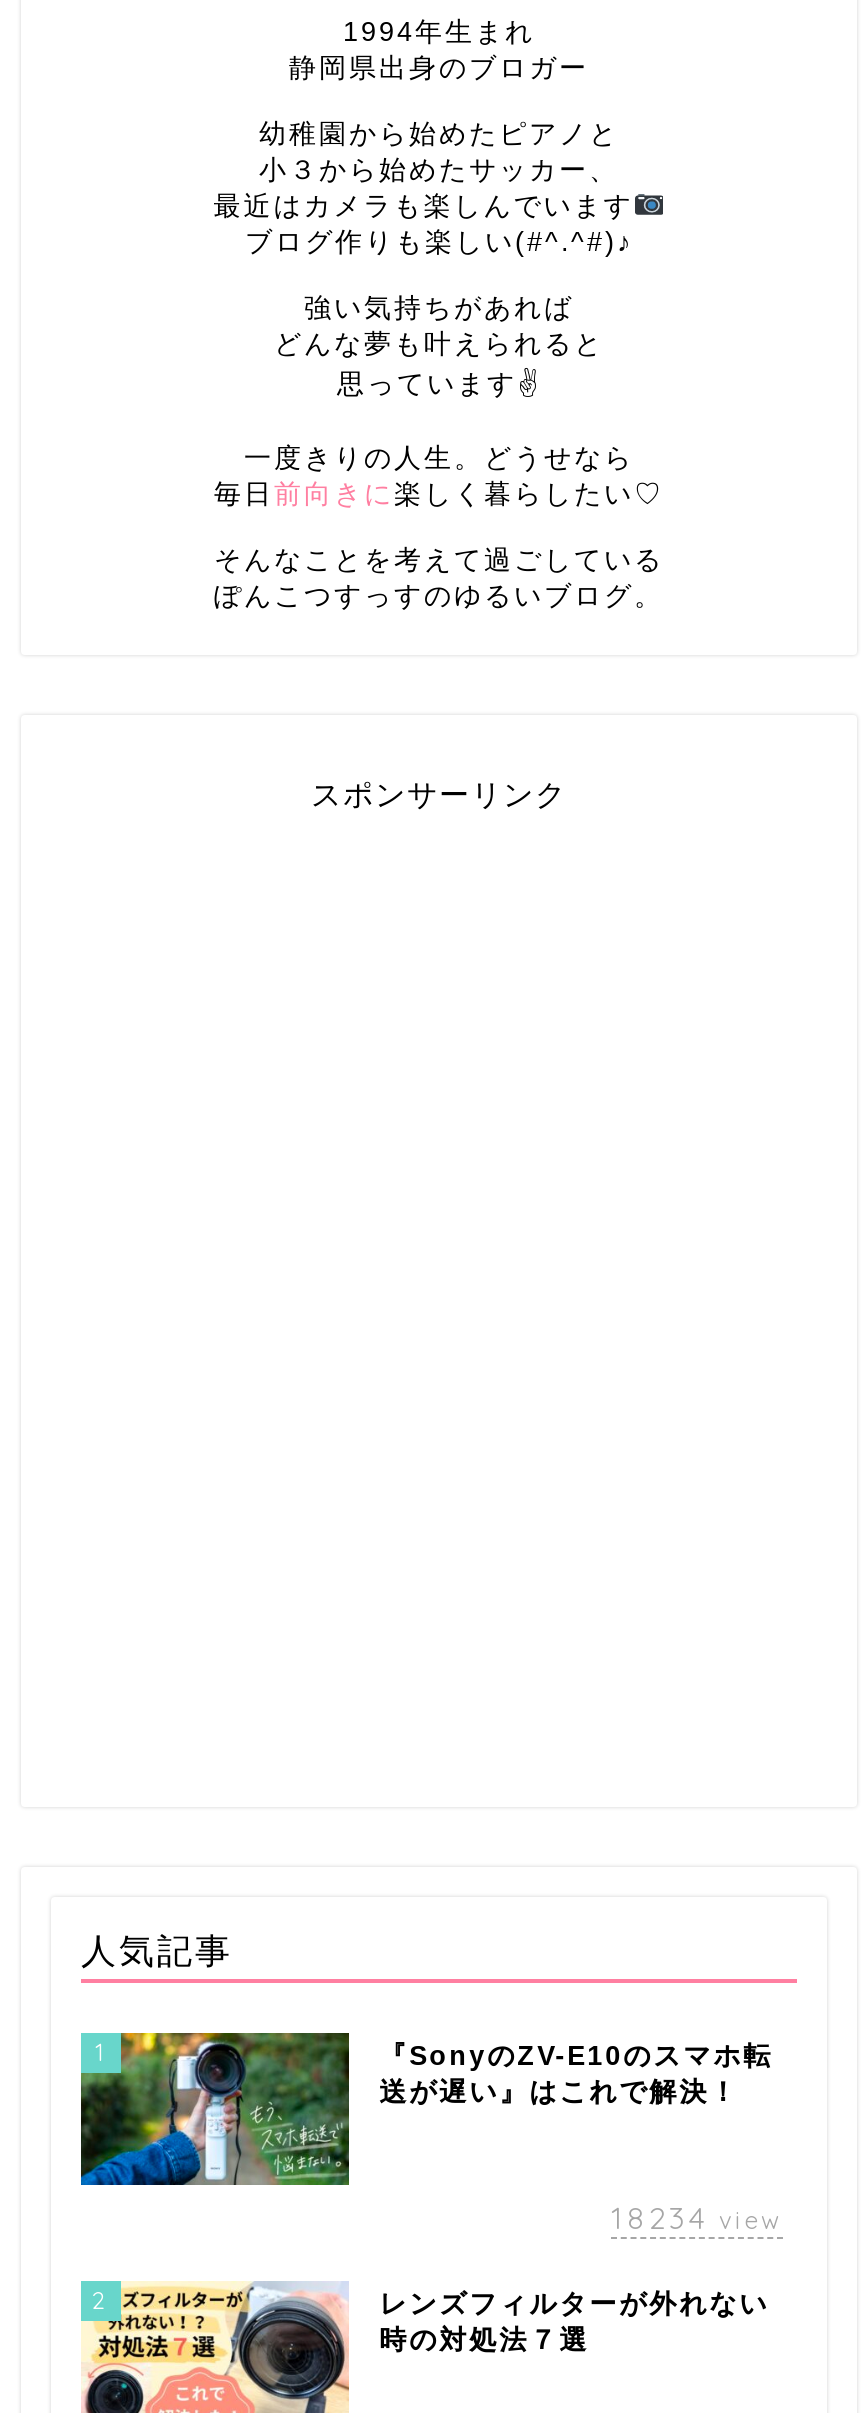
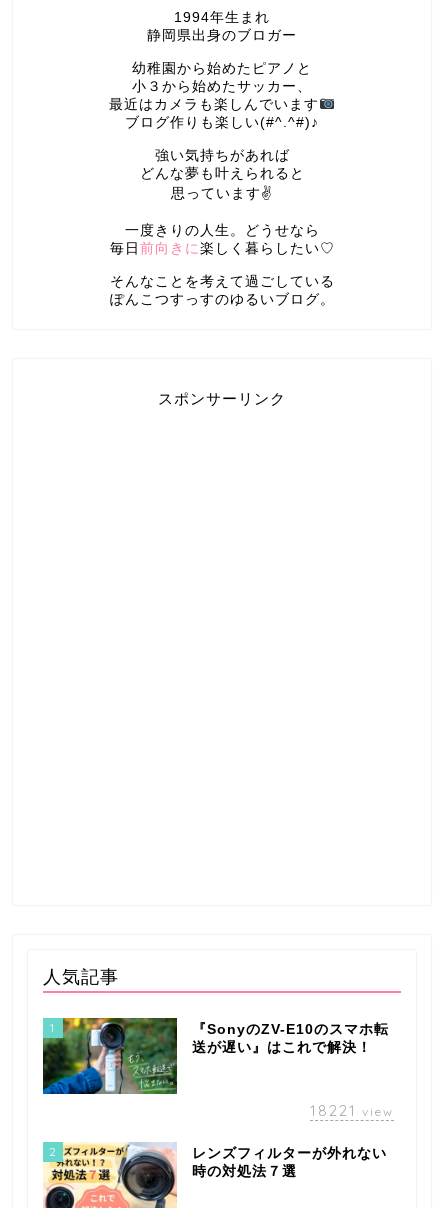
- 18234 view
+ 18221 view
